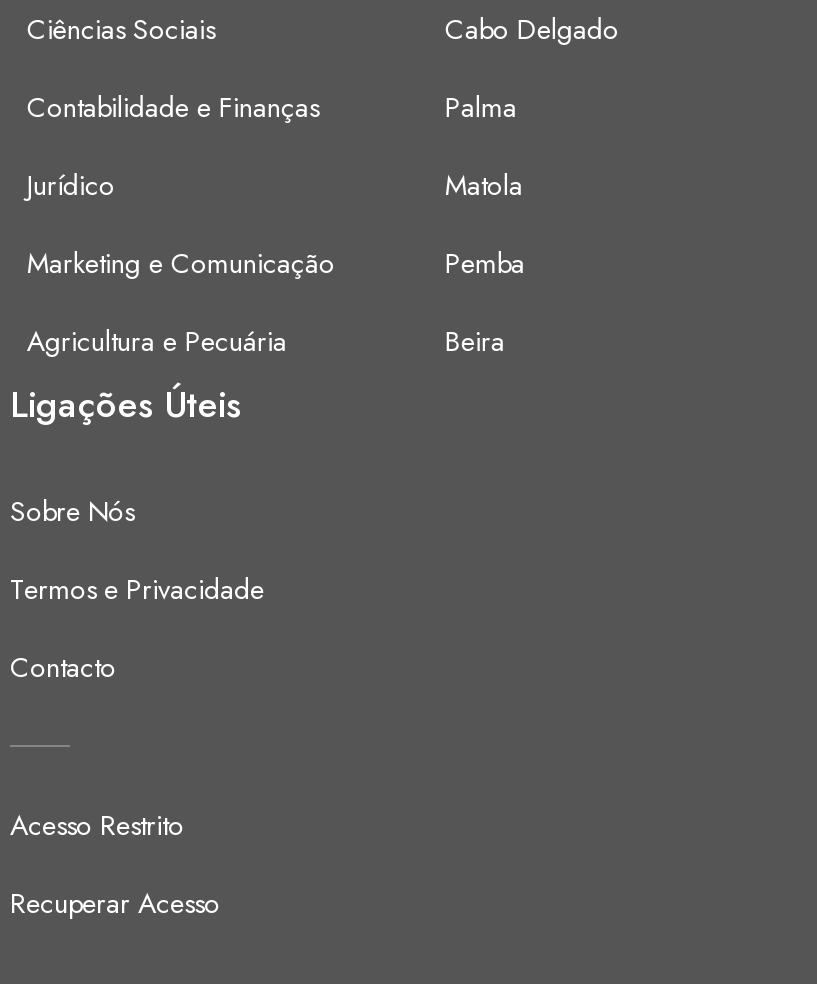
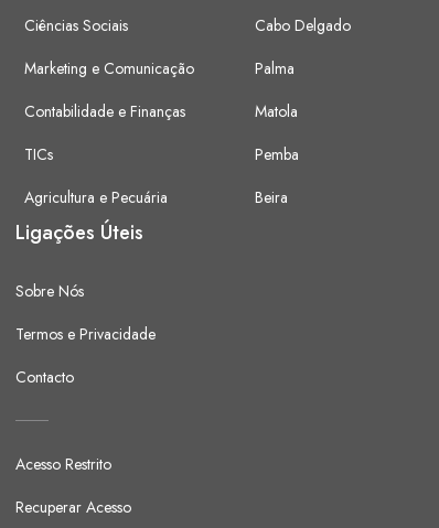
moved down: Contabilidade e Finanças

- Jurídico

moved up: Marketing e Comunicação

+ TICs
